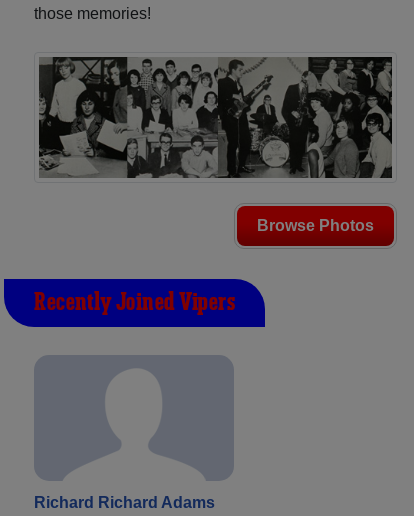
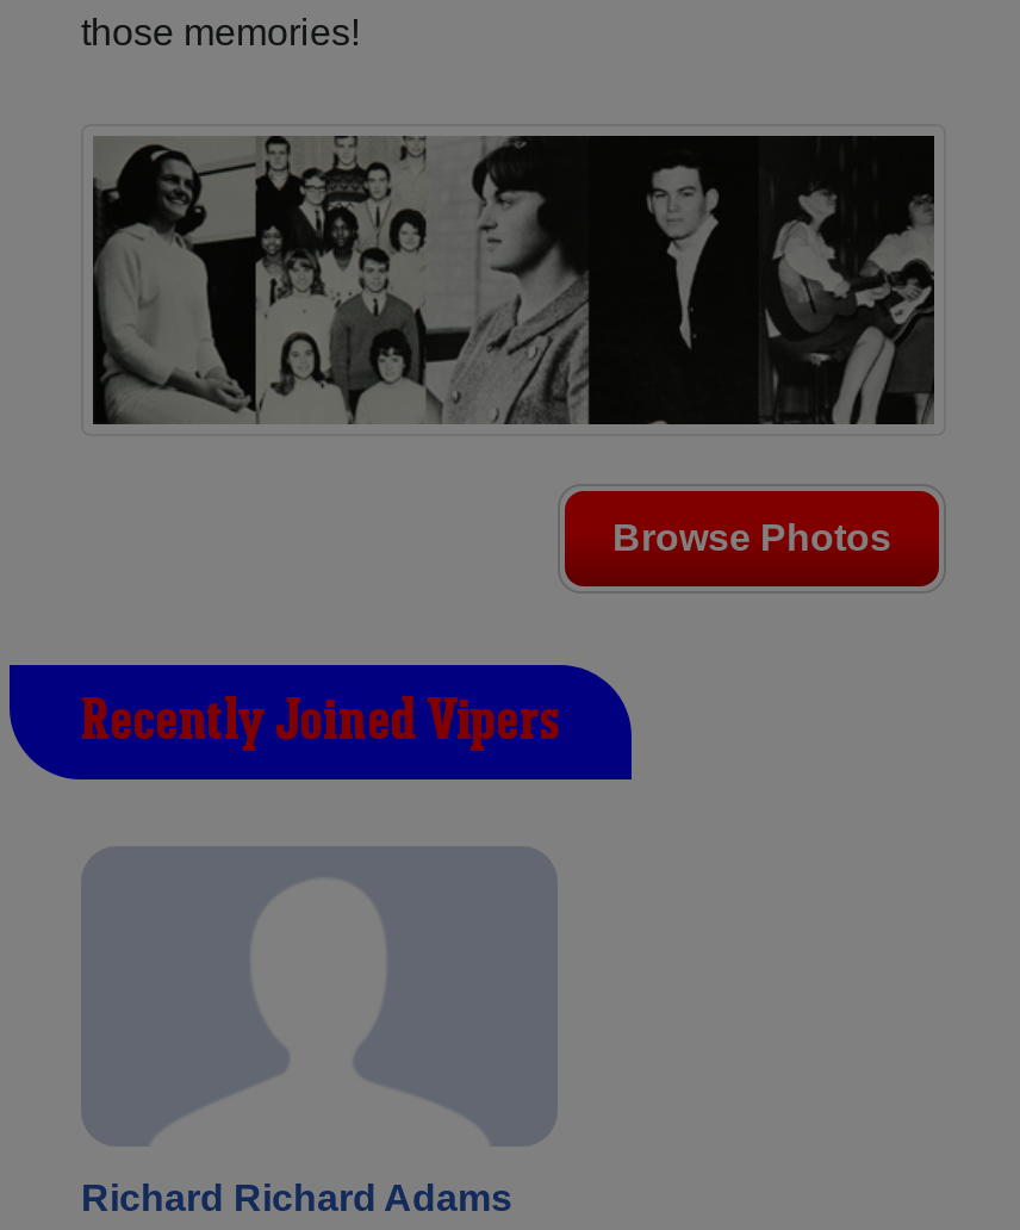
- [image]
+ [image]
